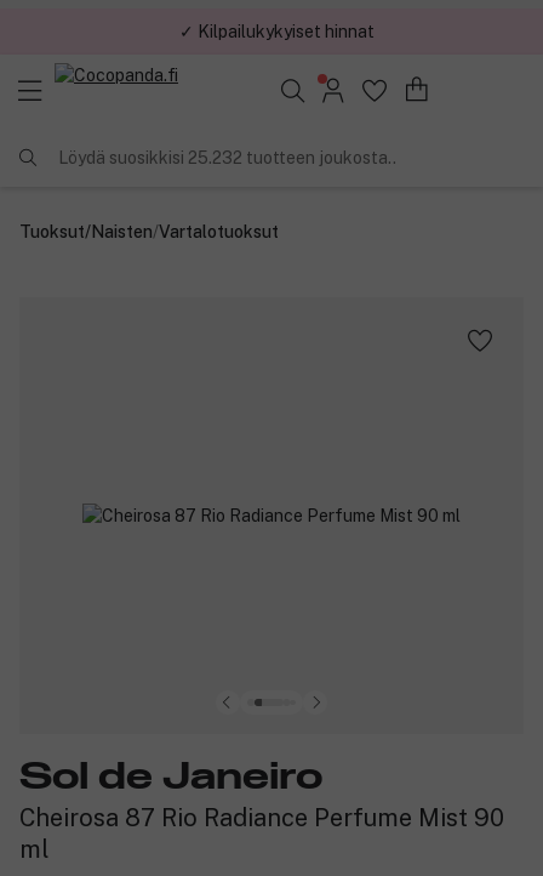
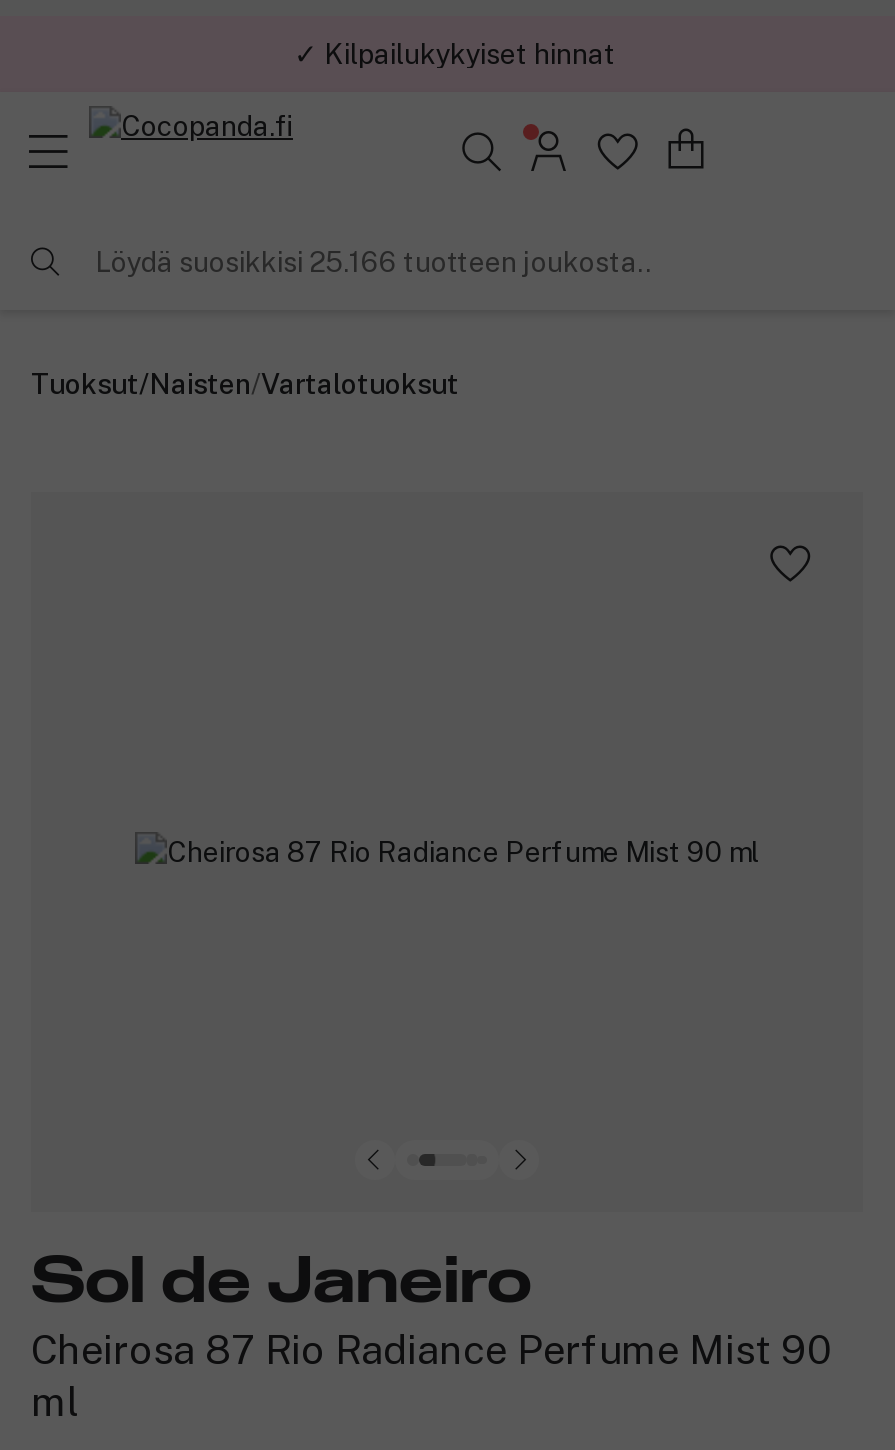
- Löydä suosikkisi 25.232 tuotteen joukosta..
+ Löydä suosikkisi 25.166 tuotteen joukosta..
